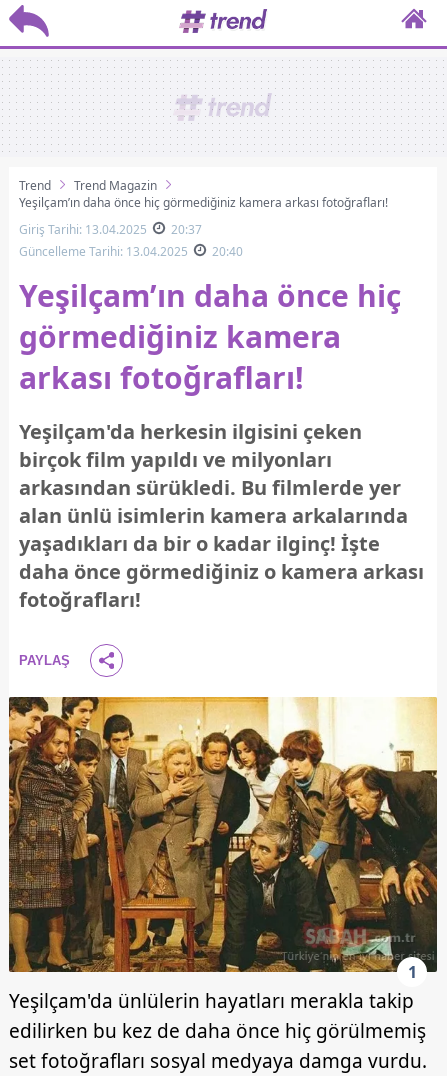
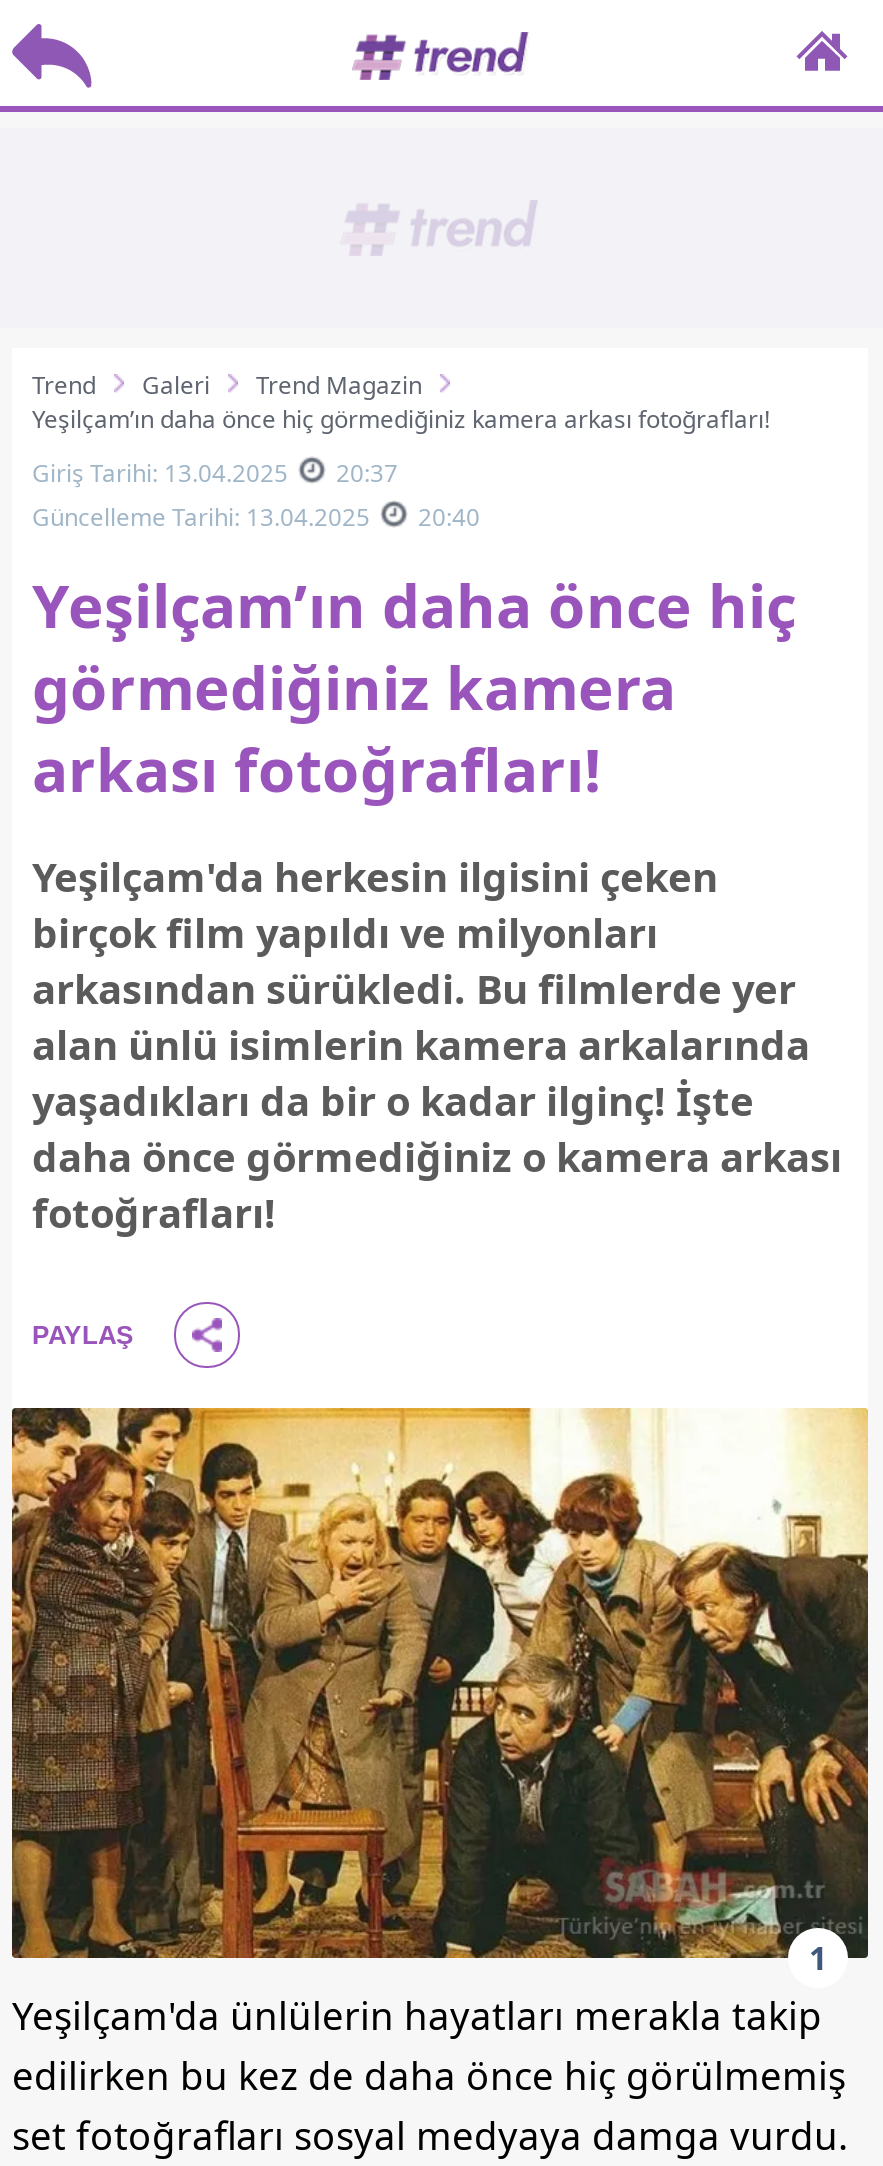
+ Galeri
